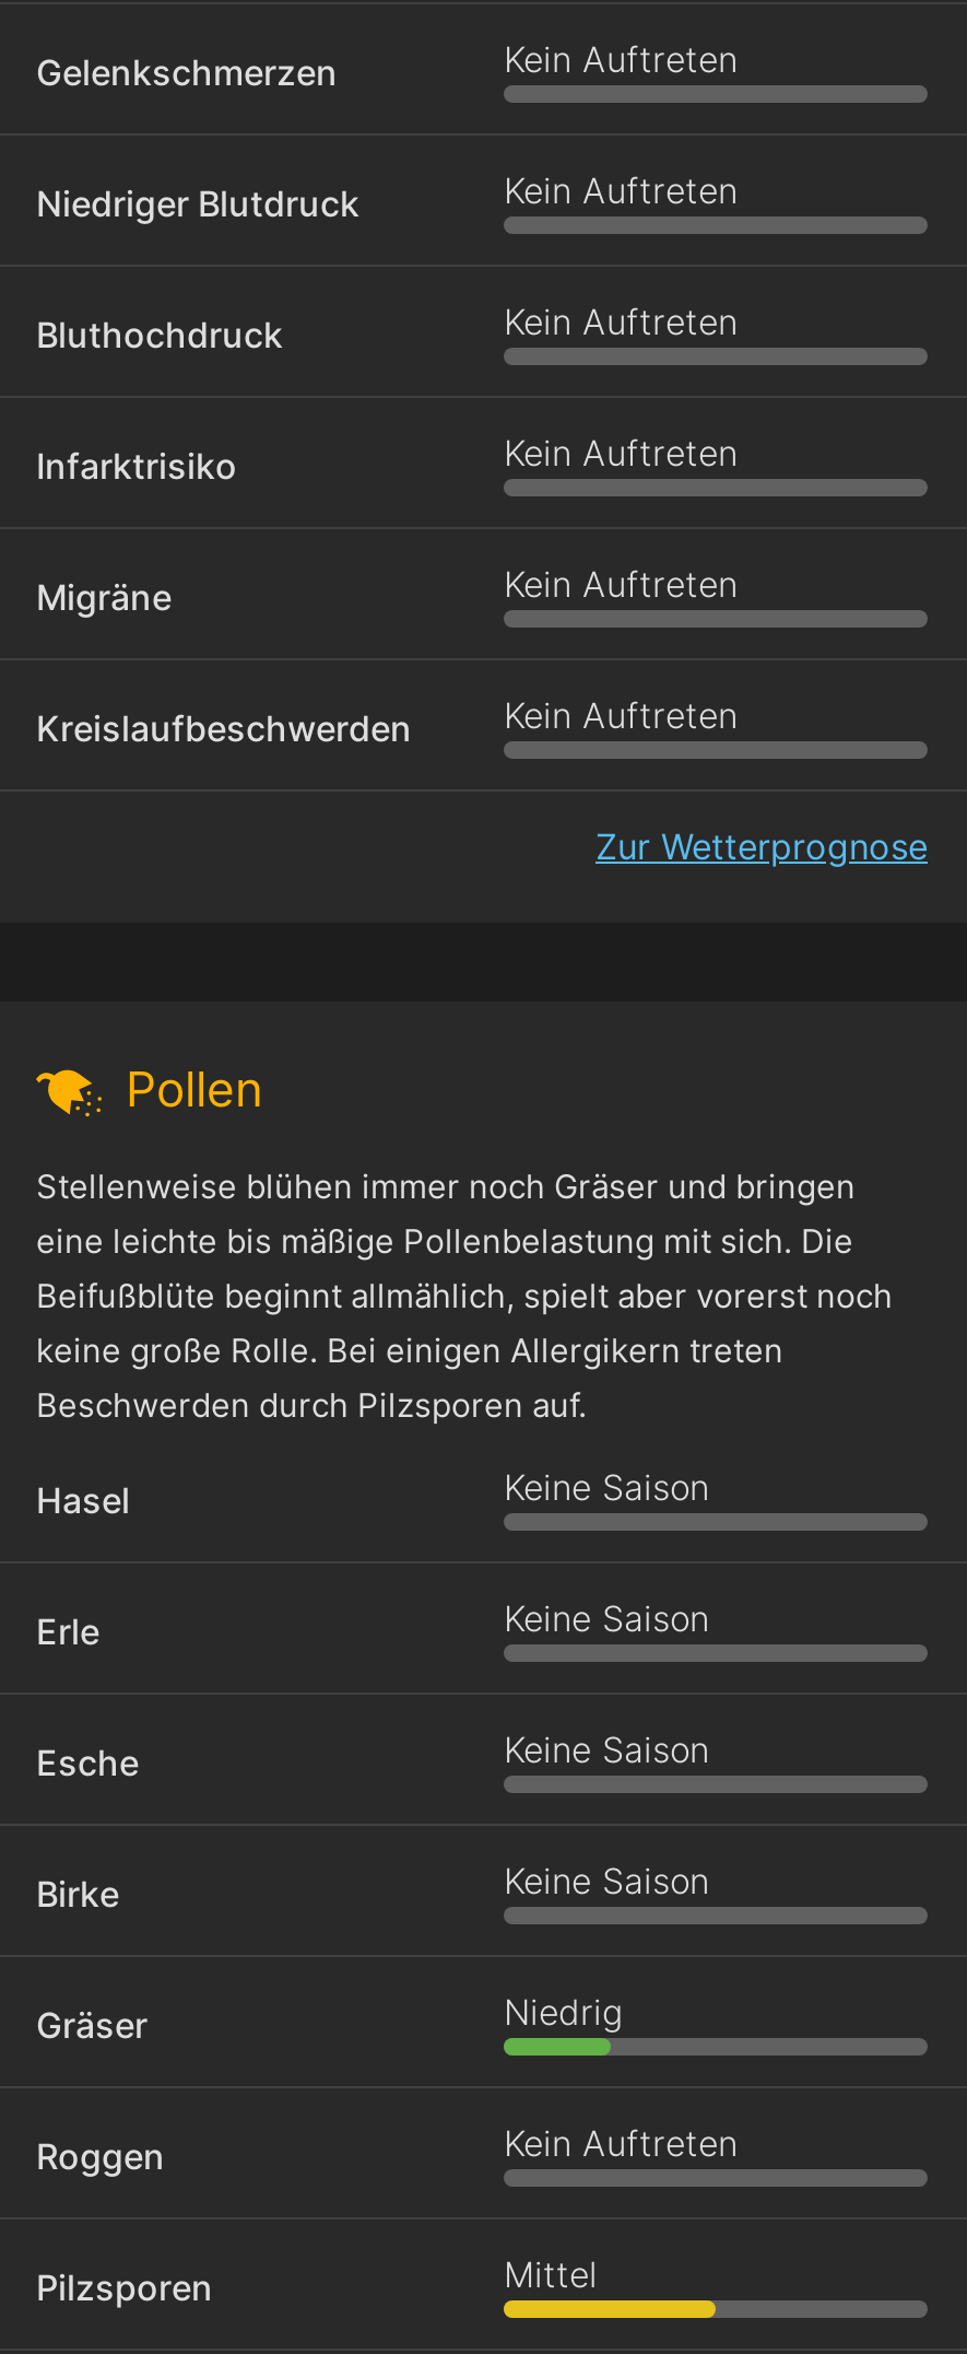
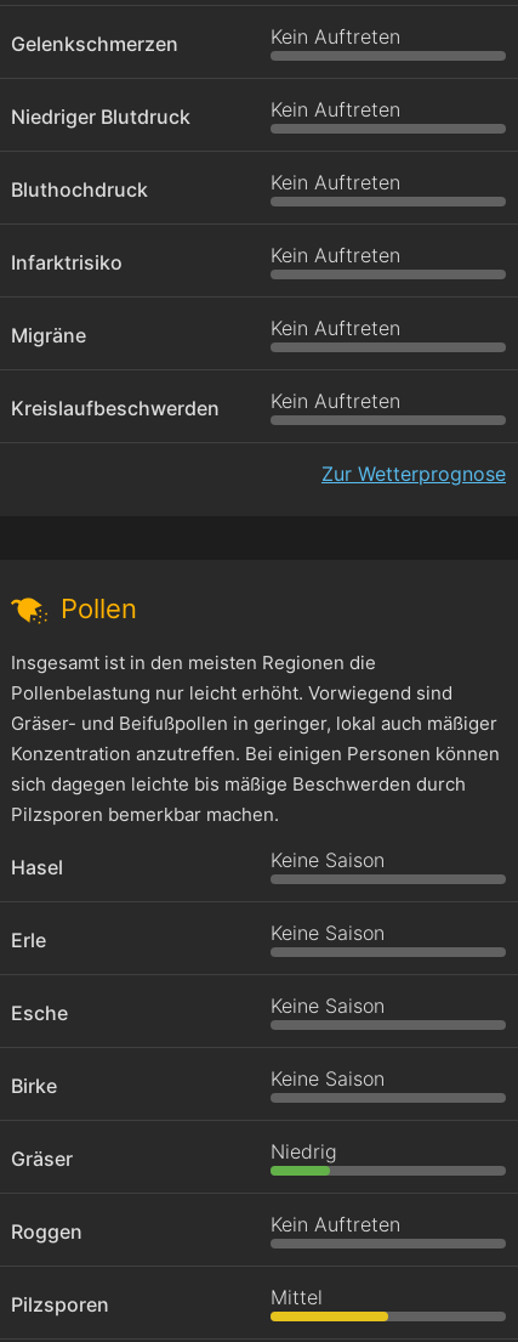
- Stellenweise blühen immer noch Gräser und bringen
- eine leichte bis mäßige Pollenbelastung mit sich. Die
- Beifußblüte beginnt allmählich, spielt aber vorerst noch
- keine große Rolle. Bei einigen Allergikern treten
- Beschwerden durch Pilzsporen auf.
+ Insgesamt ist in den meisten Regionen die
+ Pollenbelastung nur leicht erhöht. Vorwiegend sind
+ Gräser- und Beifußpollen in geringer, lokal auch mäßiger
+ Konzentration anzutreffen. Bei einigen Personen können
+ sich dagegen leichte bis mäßige Beschwerden durch
+ Pilzsporen bemerkbar machen.
